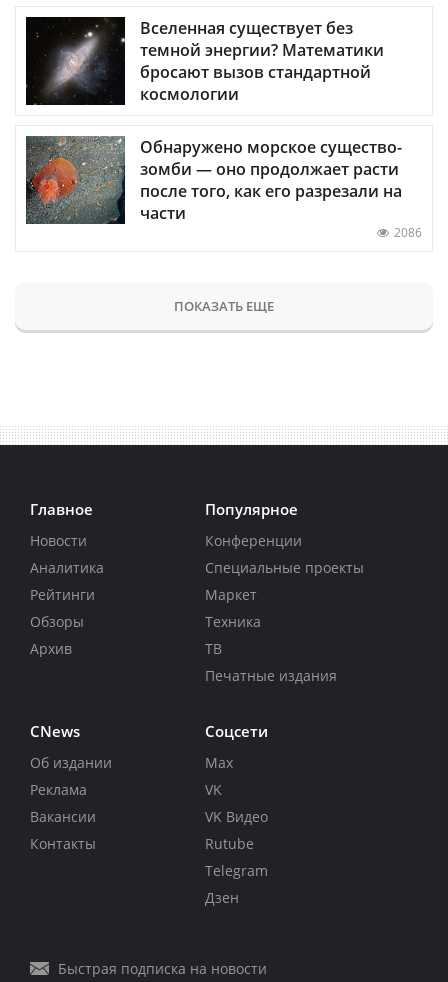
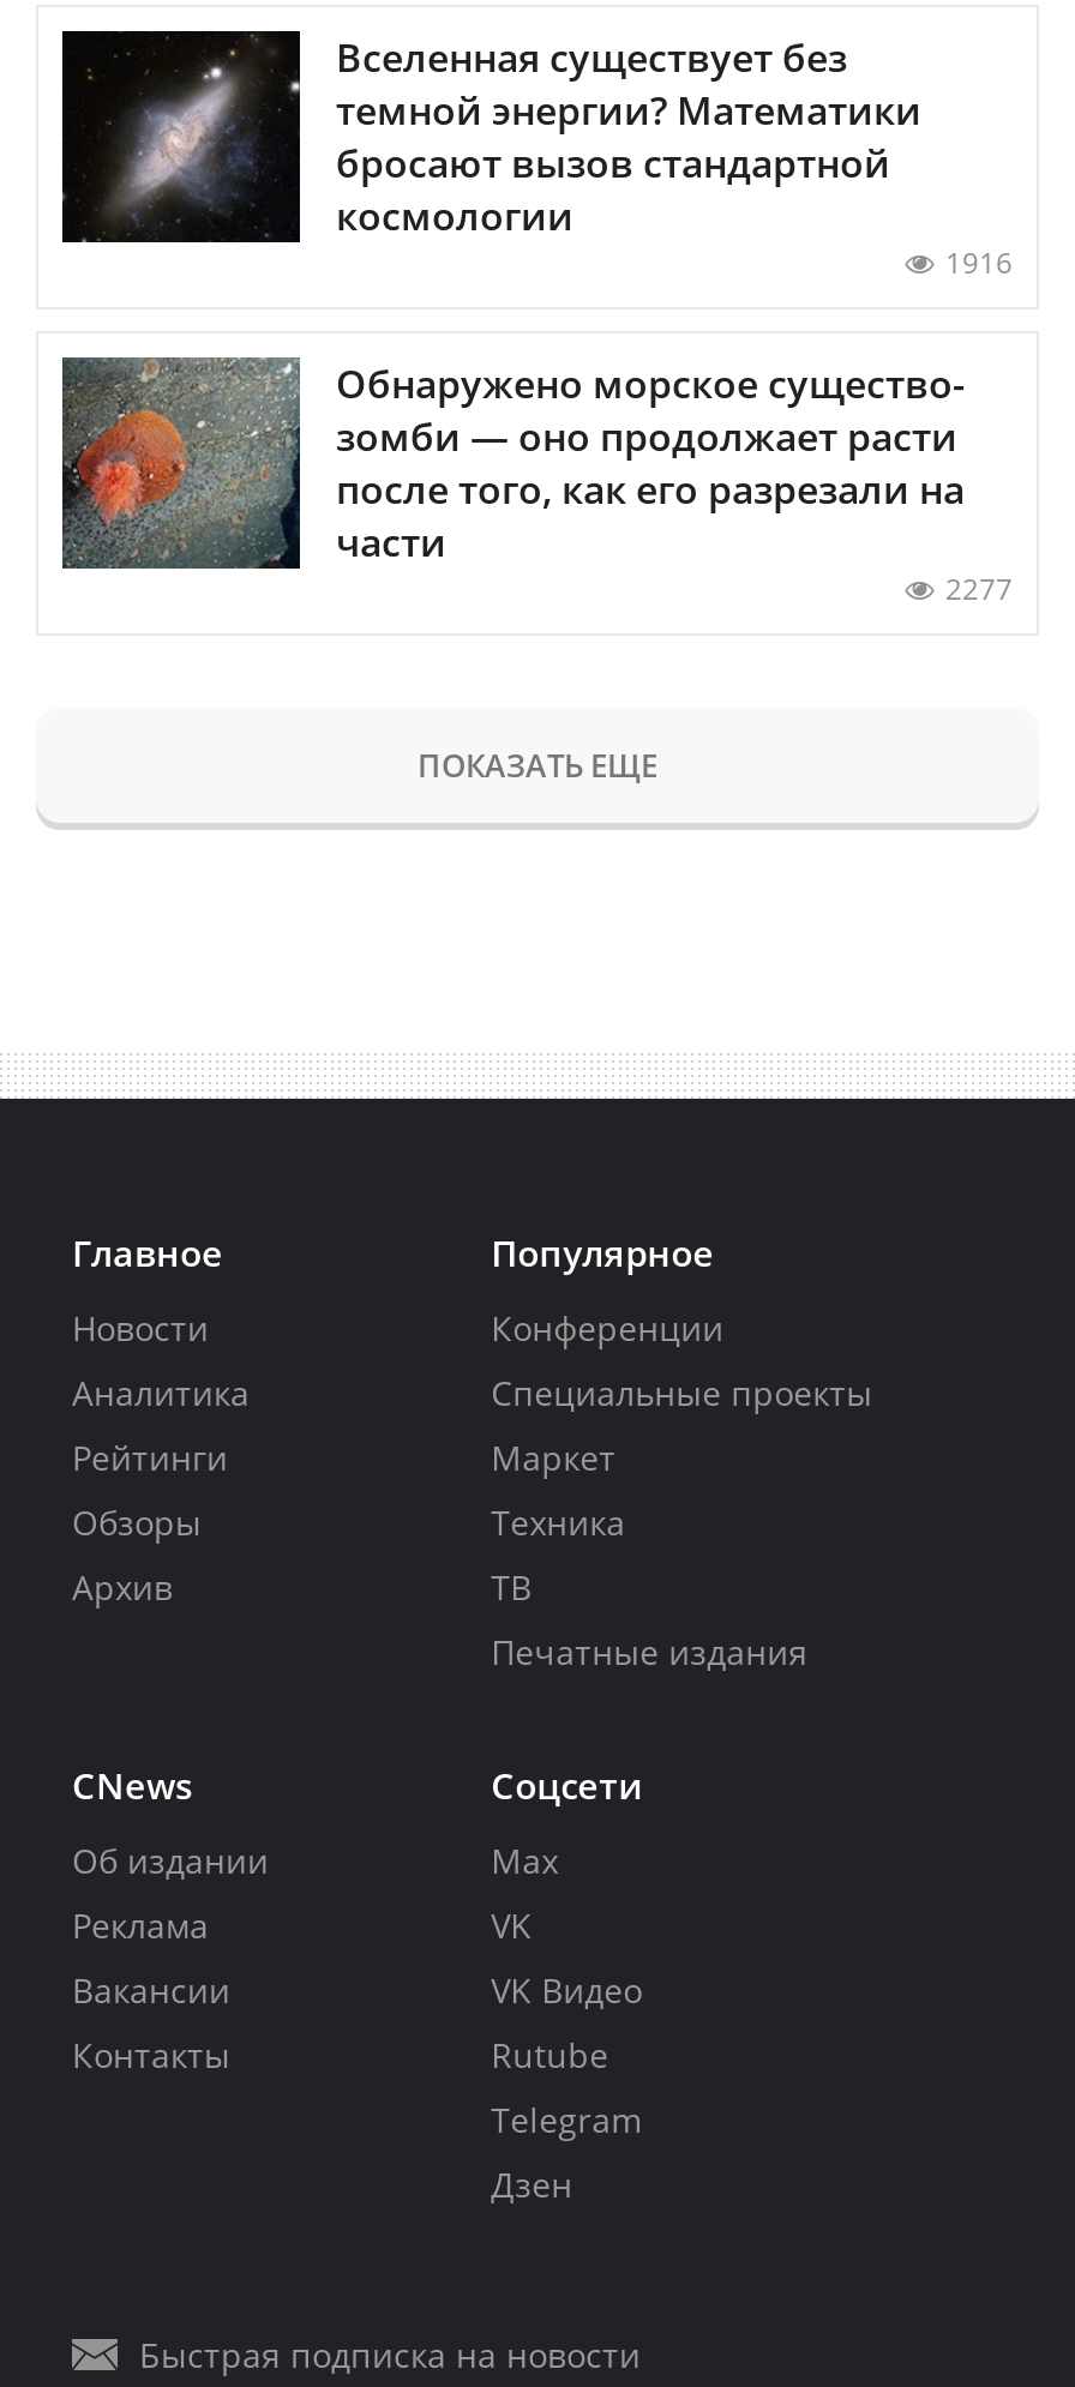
+ 1916

- 2086
+ 2277
